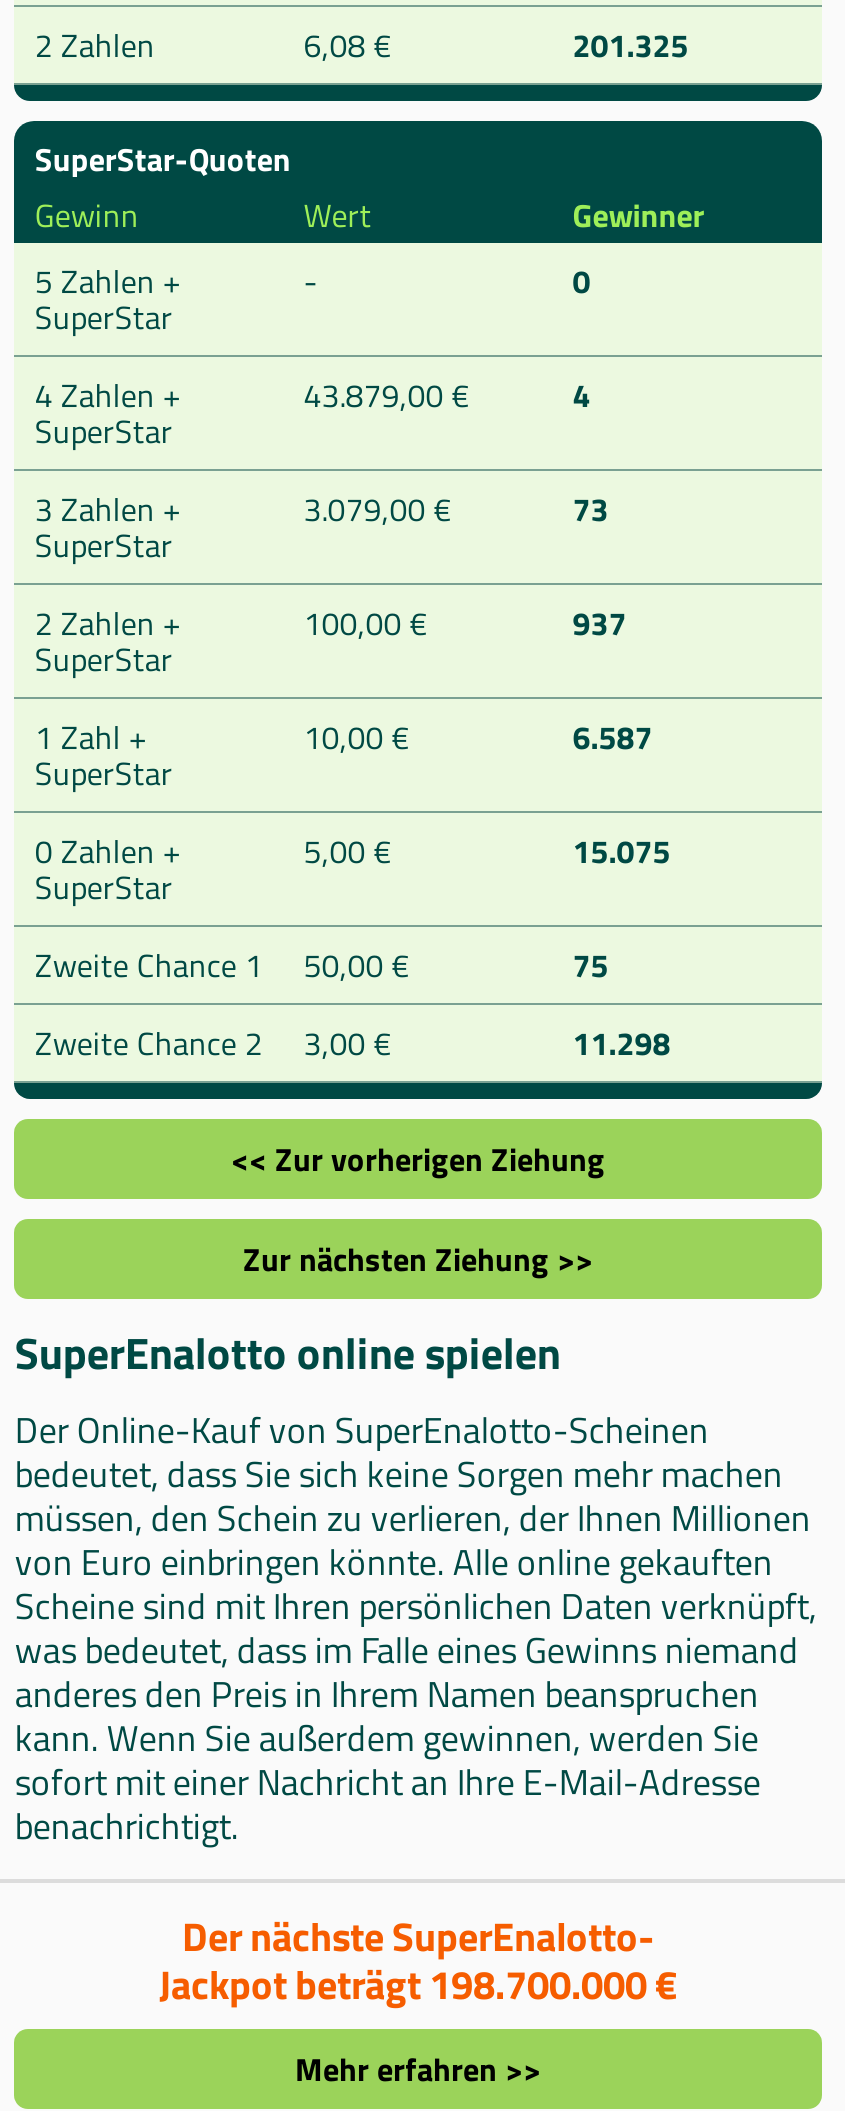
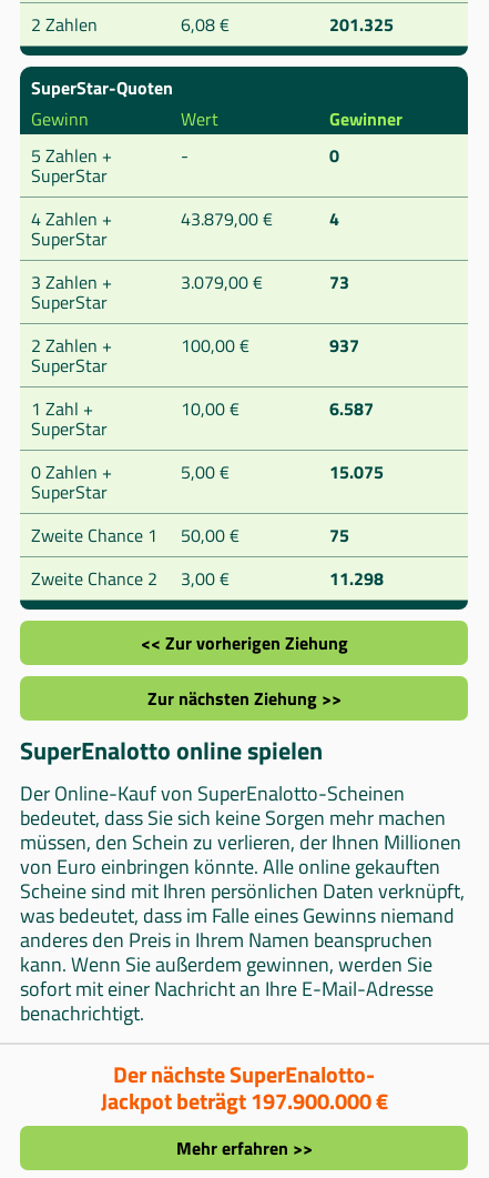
- Jackpot beträgt 198.700.000 €
+ Jackpot beträgt 197.900.000 €
